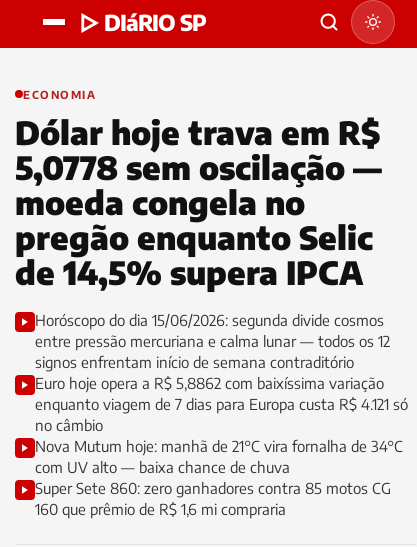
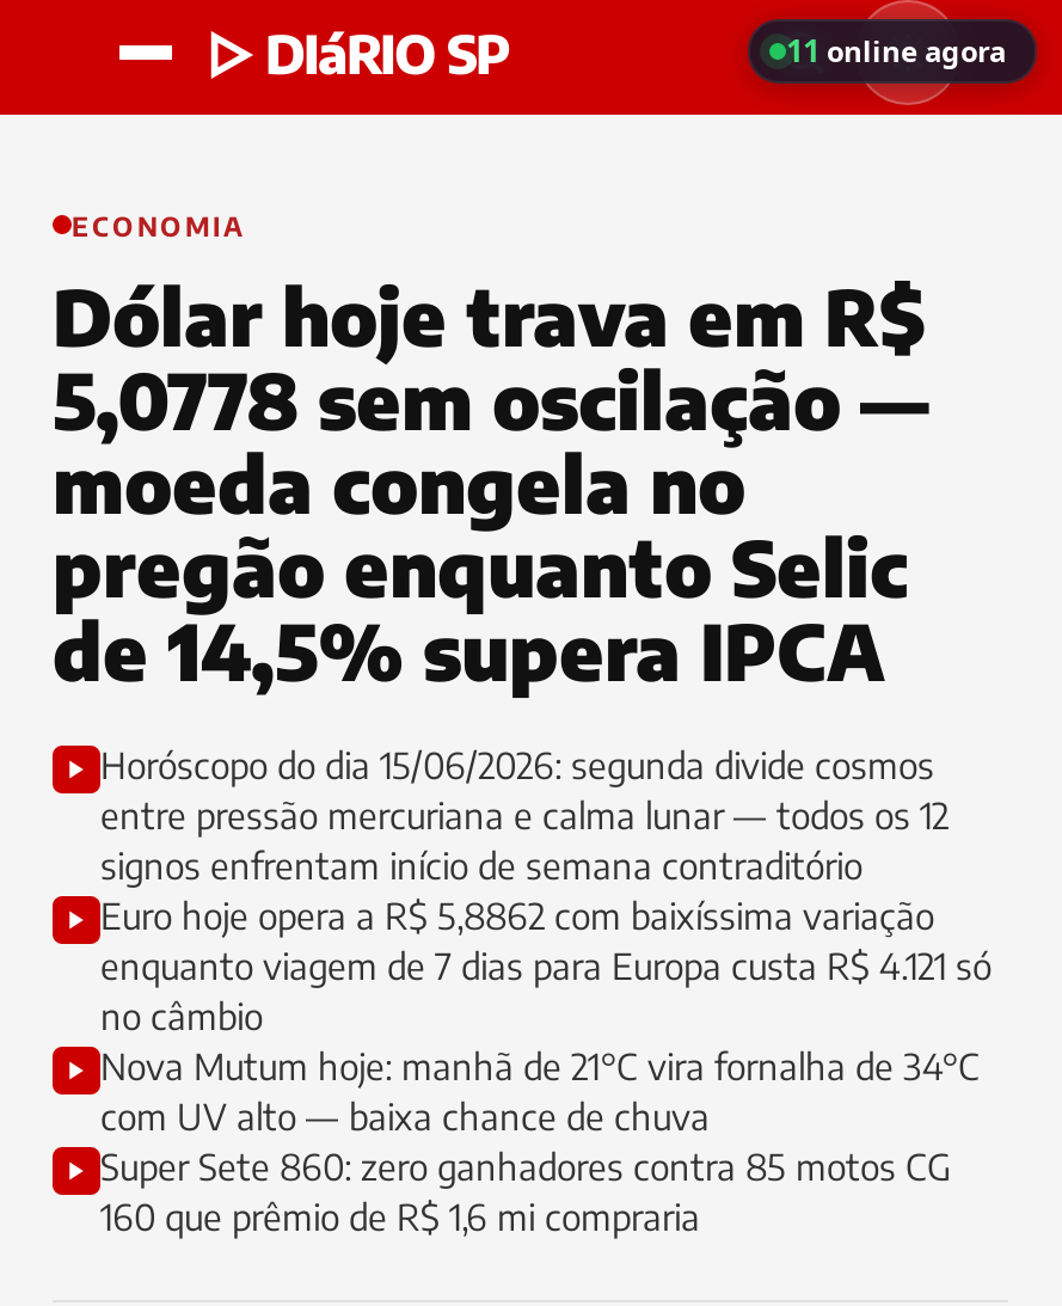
+ 11 online agora
